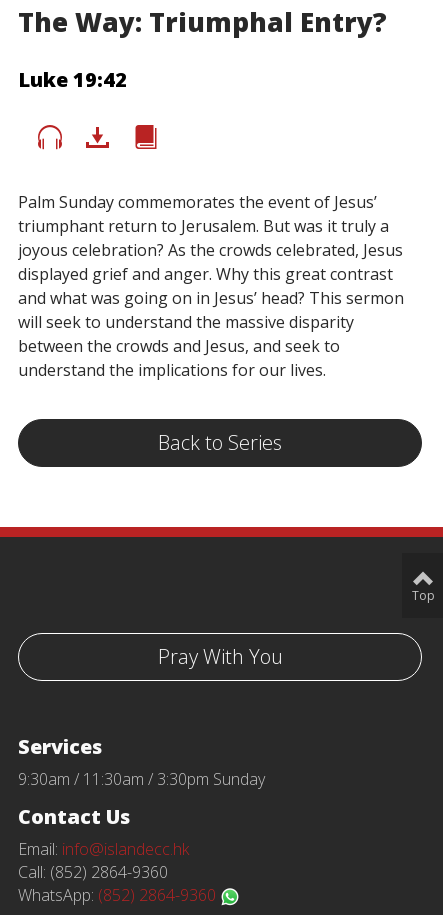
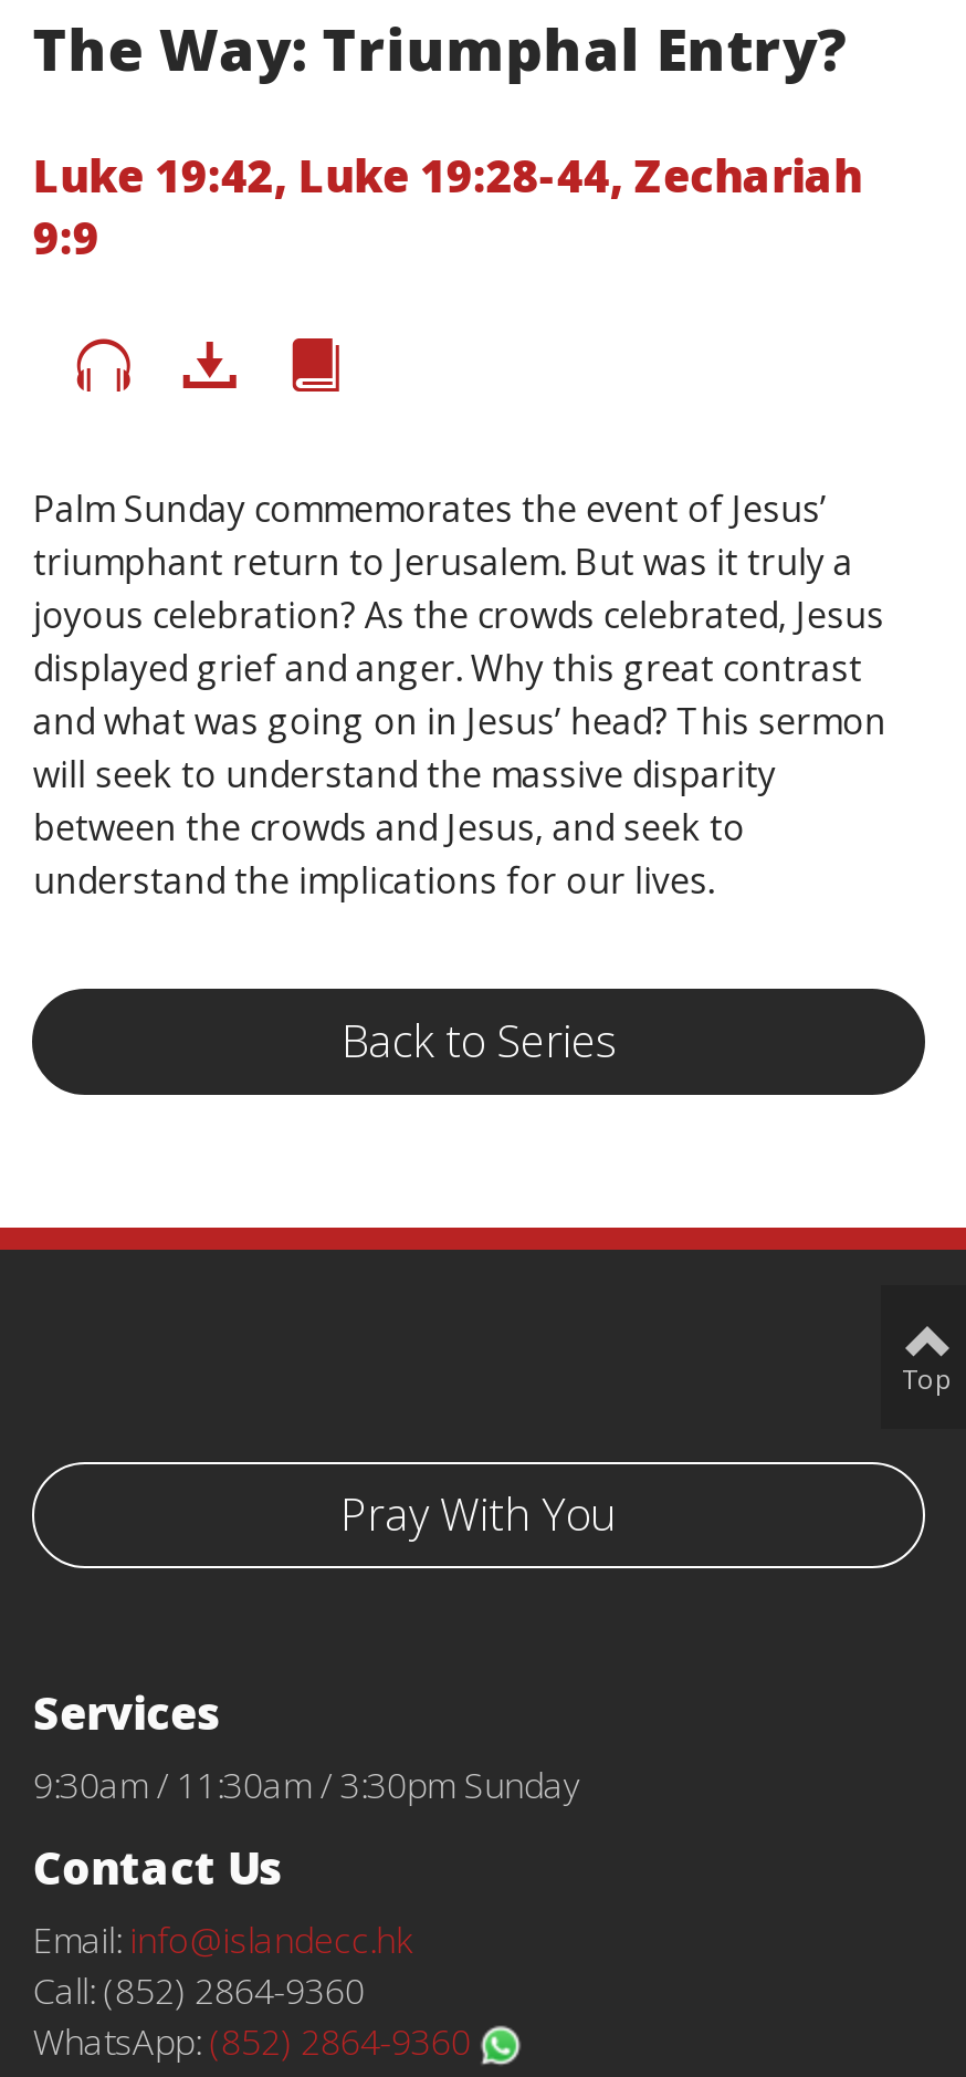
- Luke 19:42
+ Luke 19:42, Luke 19:28-44, Zechariah
+ 9:9
